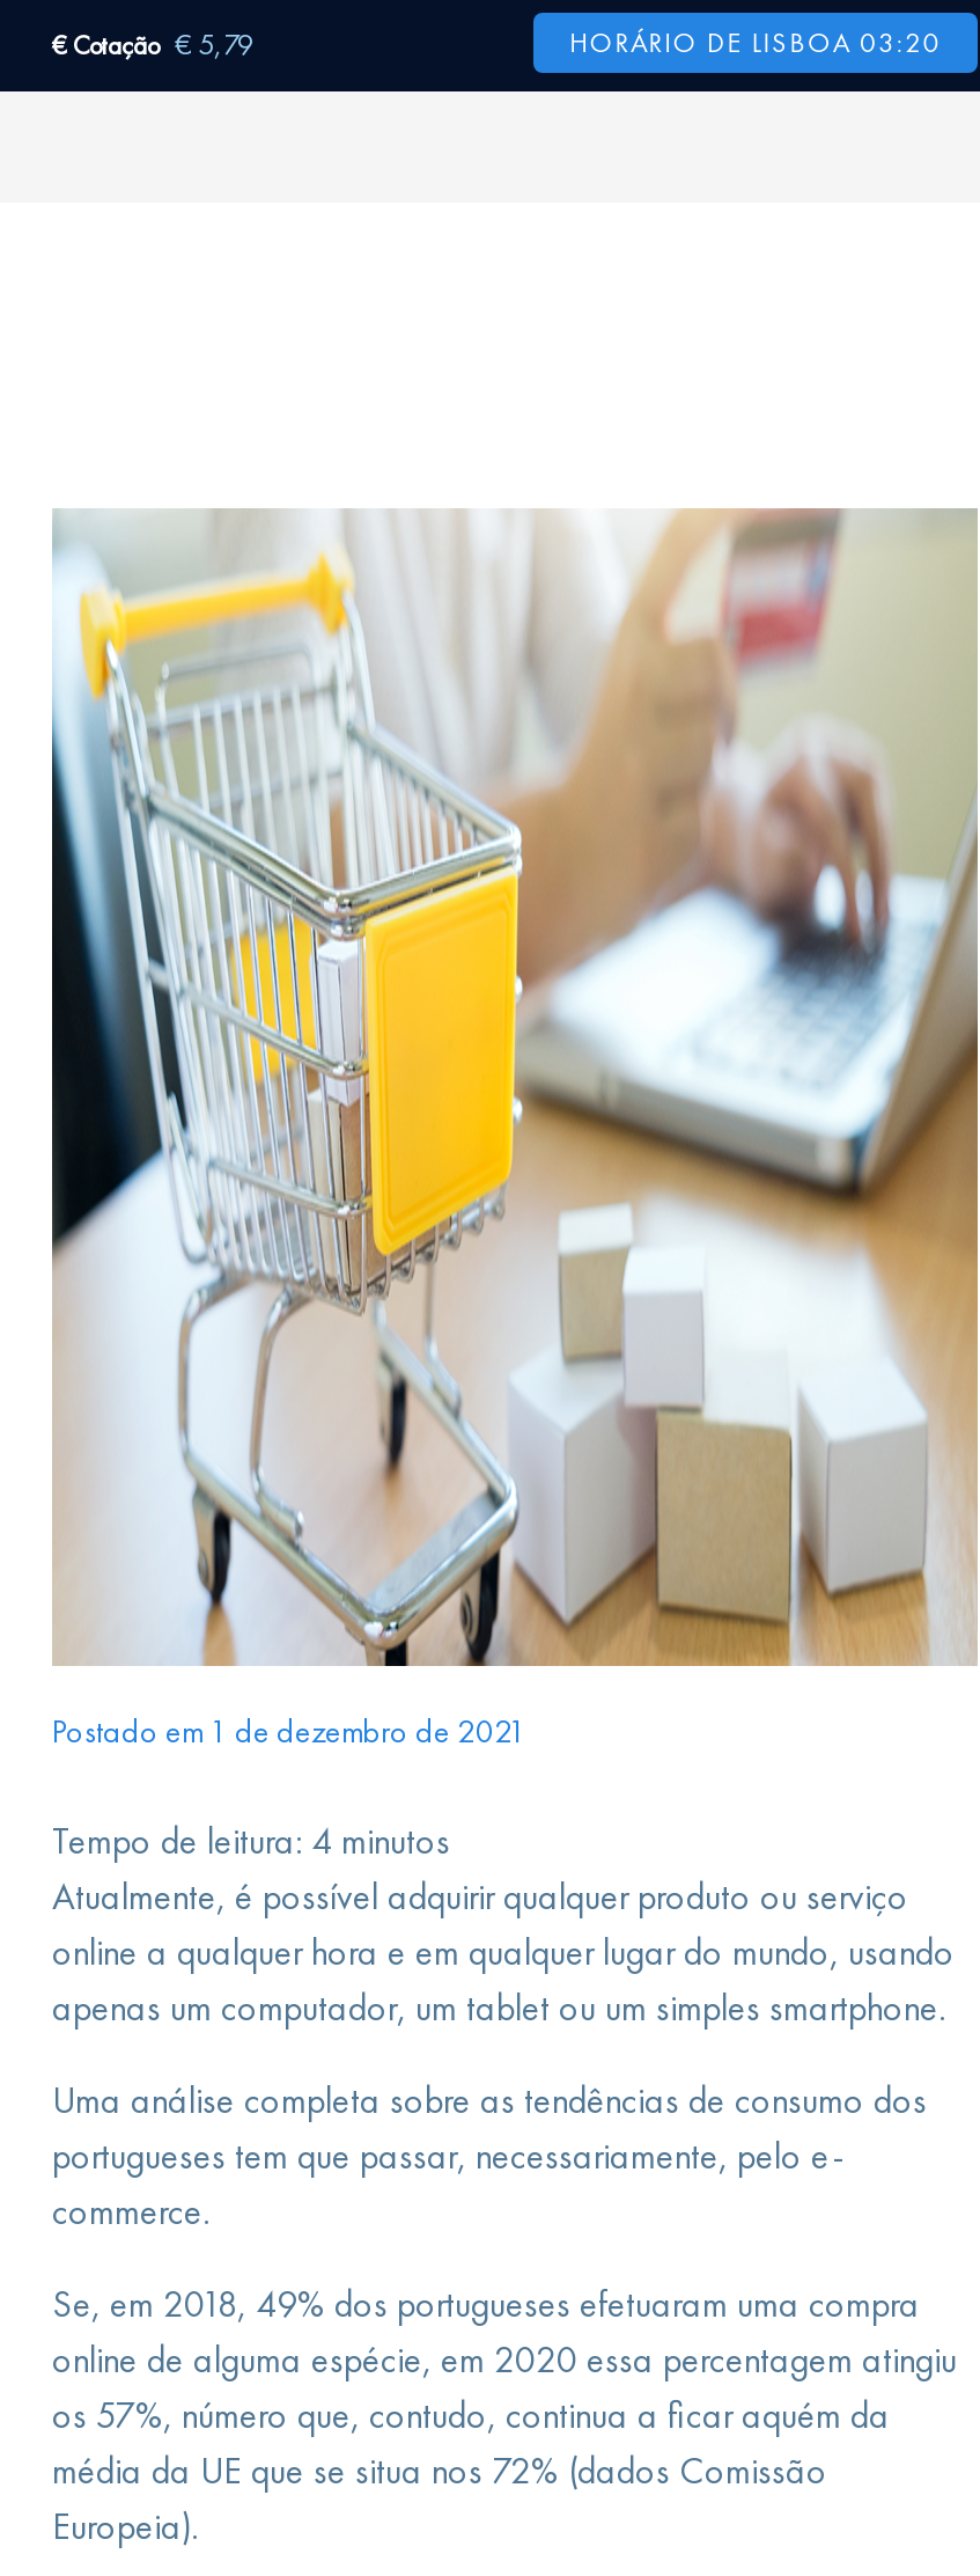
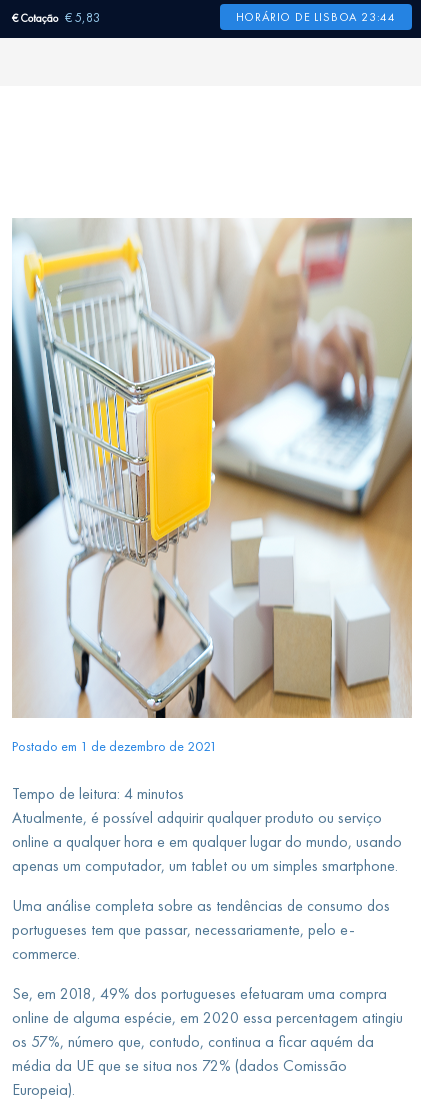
- € Cotação € 5,79
+ € Cotação € 5,83

- HORÁRIO DE LISBOA 03:20
+ HORÁRIO DE LISBOA 23:44
